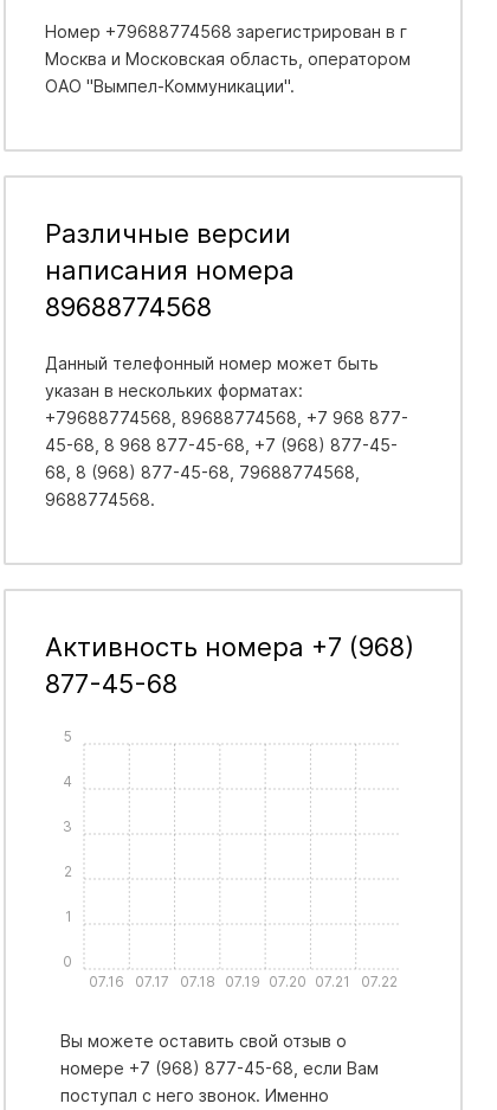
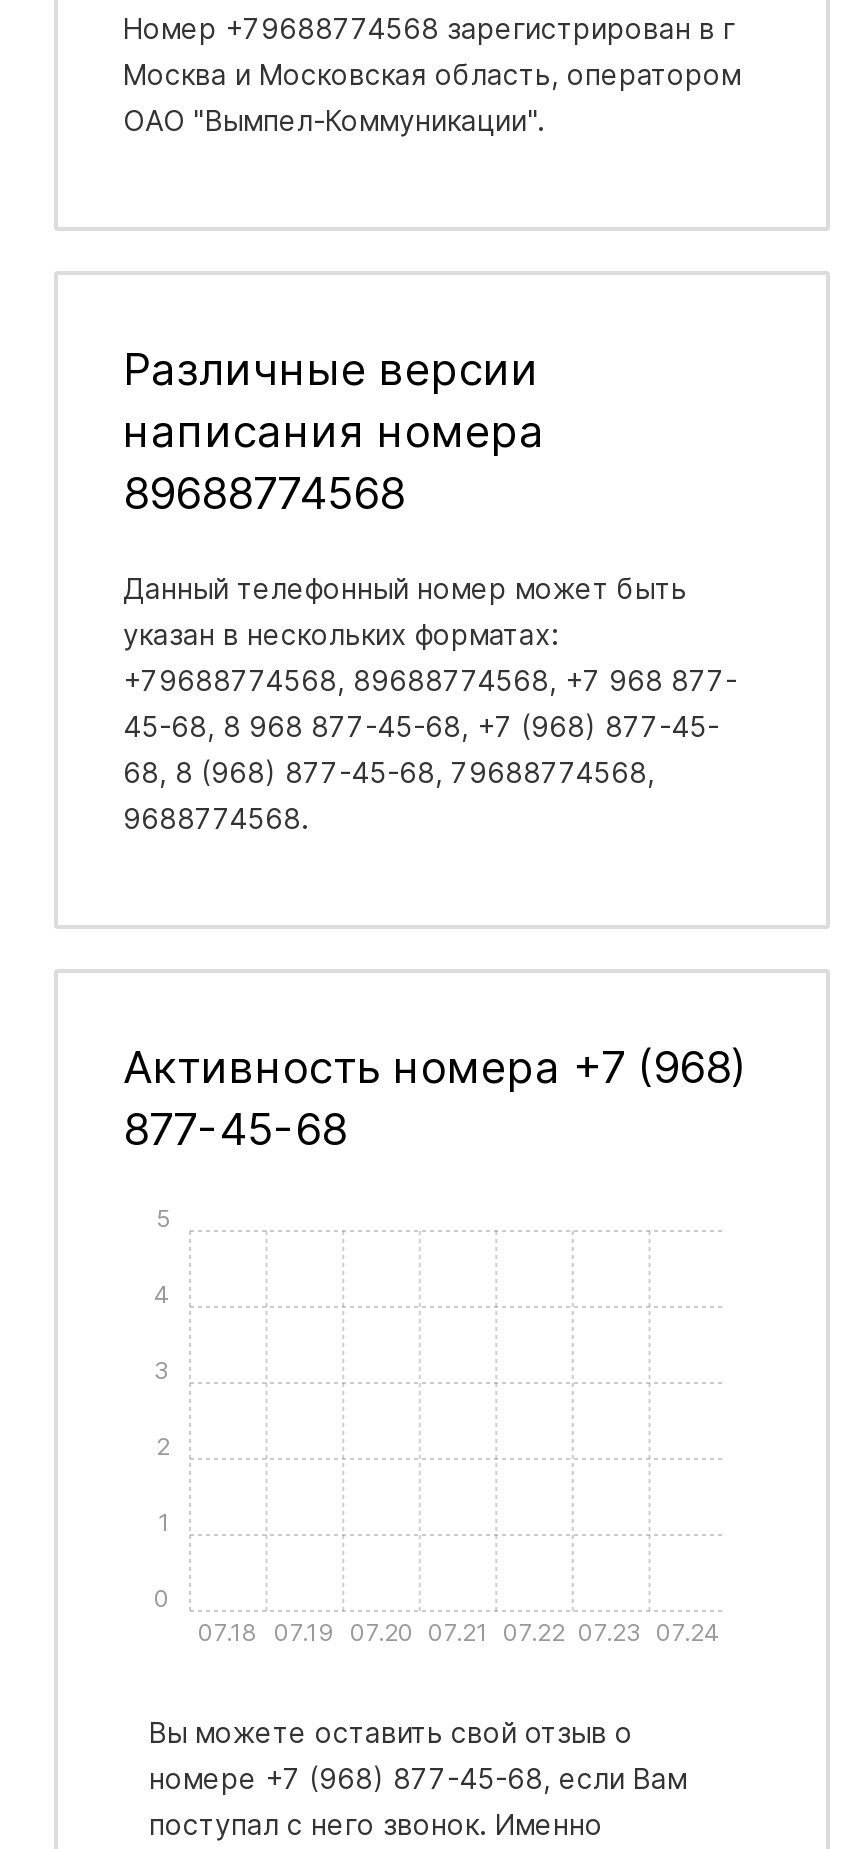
- 07.16 07.17
- 07.18 07.19 07.20 07.21 07.22
+ 07.18 07.19 07.20 07.21 07.22 07.23 07.24
